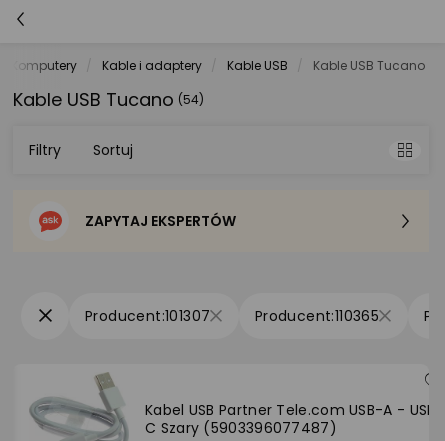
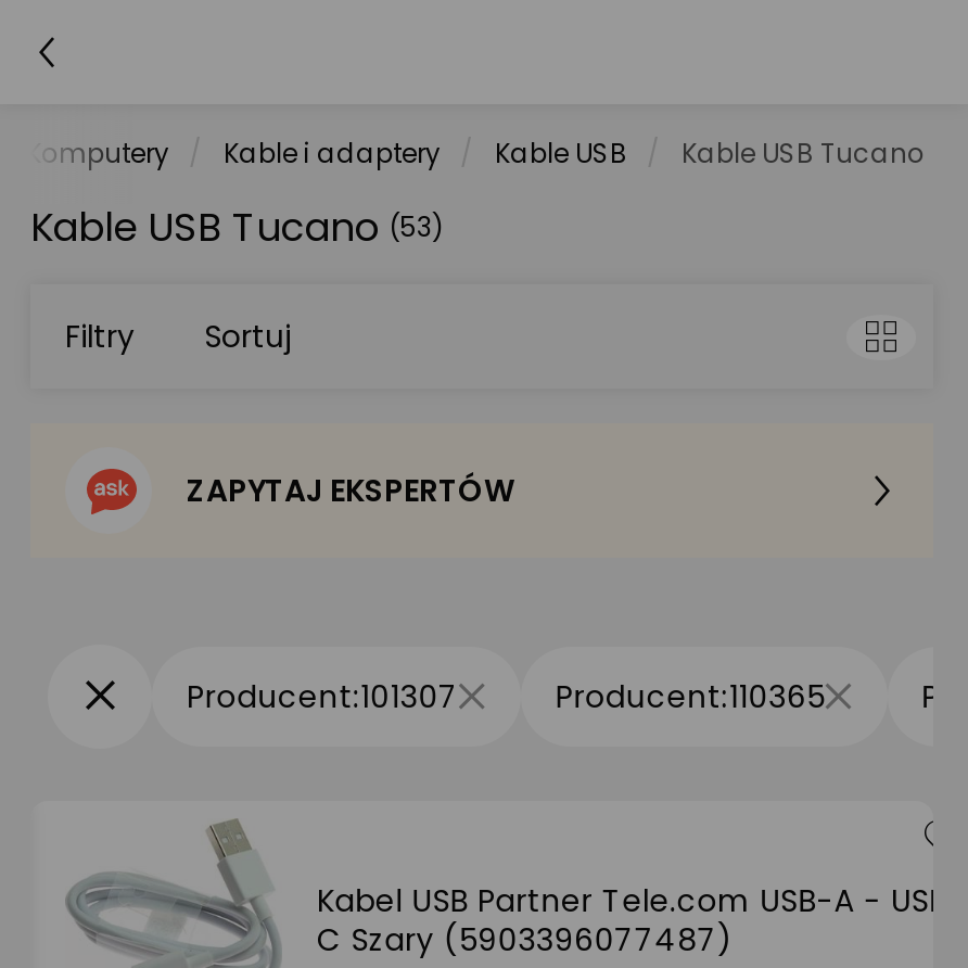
- Kable USB Tucano (54)
+ Kable USB Tucano (53)
